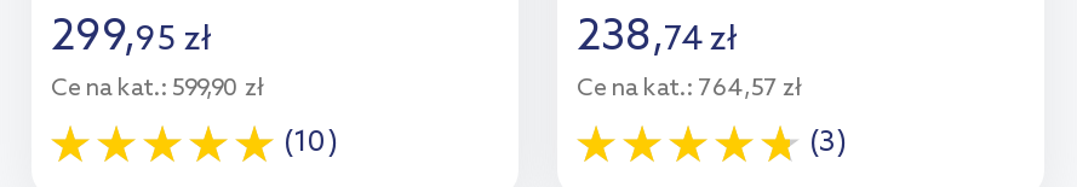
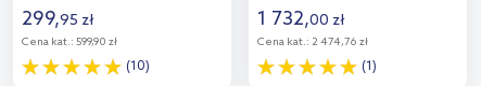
- 238,74 zł
+ 1 732,00 zł

- Cena kat.: 764,57 zł
+ Cena kat.: 2 474,76 zł

- (3)
+ (1)
